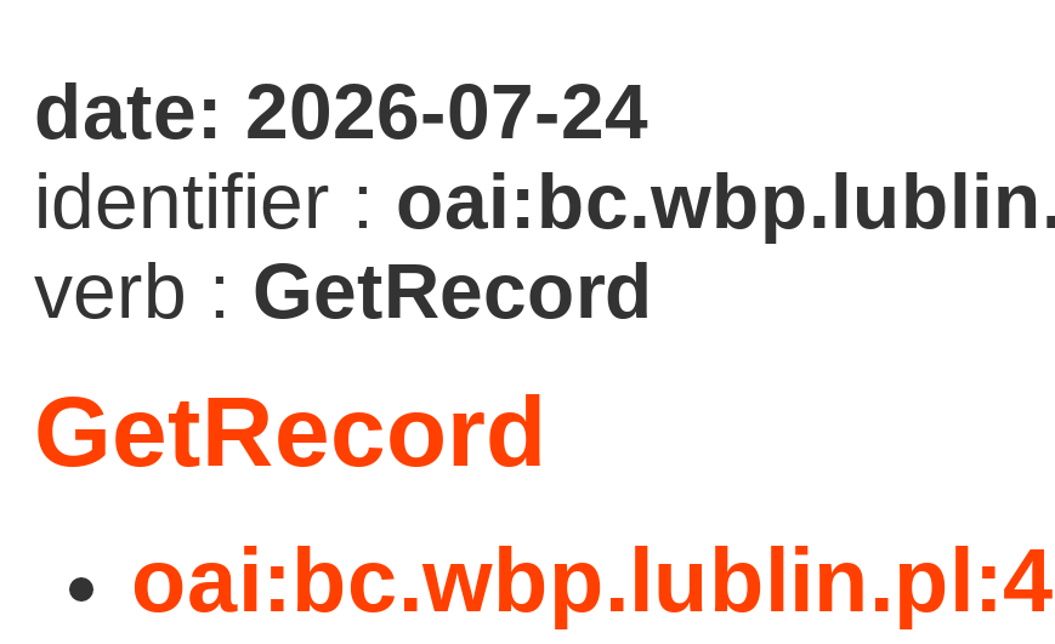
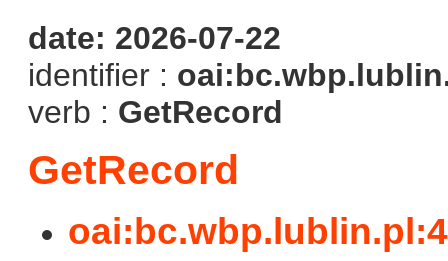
- date: 2026-07-24
+ date: 2026-07-22
